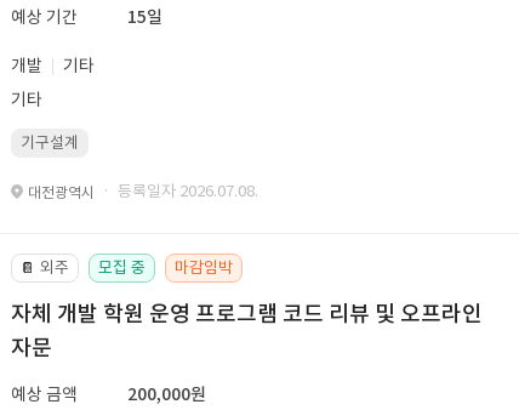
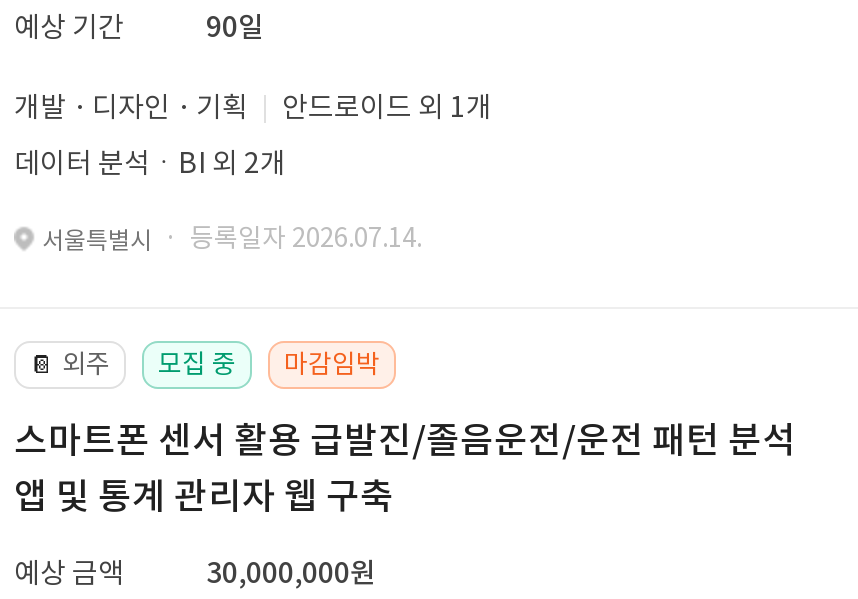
- 15일
- 개발
- 기타
- 기타
- 기구설계
- 대전광역시 · 등록일자 2026.07.08.
+ 90일
+ 개발 · 디자인 · 기획
+ 안드로이드 외 1개
+ 데이터 분석ㆍBI 외 2개
+ 서울특별시 · 등록일자 2026.07.14.

- 자체 개발 학원 운영 프로그램 코드 리뷰 및 오프라인
- 자문
+ 스마트폰 센서 활용 급발진/졸음운전/운전 패턴 분석
+ 앱 및 통계 관리자 웹 구축

- 200,000원
+ 30,000,000원
